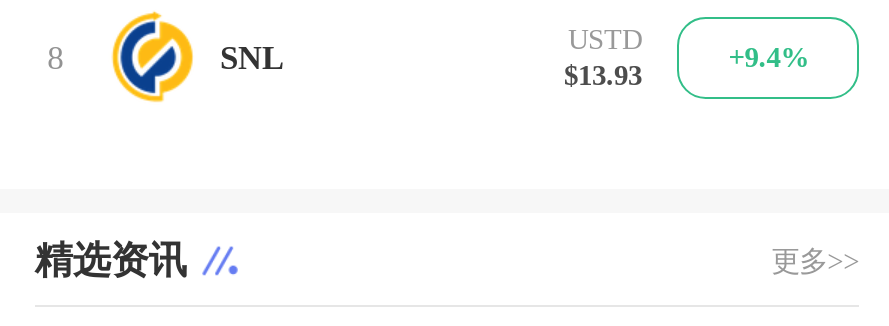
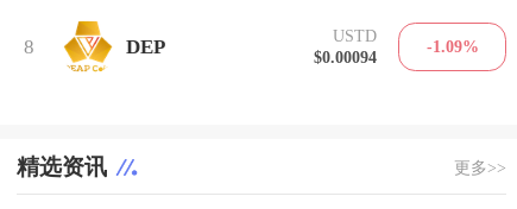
- [image]
- SNL
+ [image]
+ DEP

- +9.4%
+ -1.09%

- $13.93
+ $0.00094
